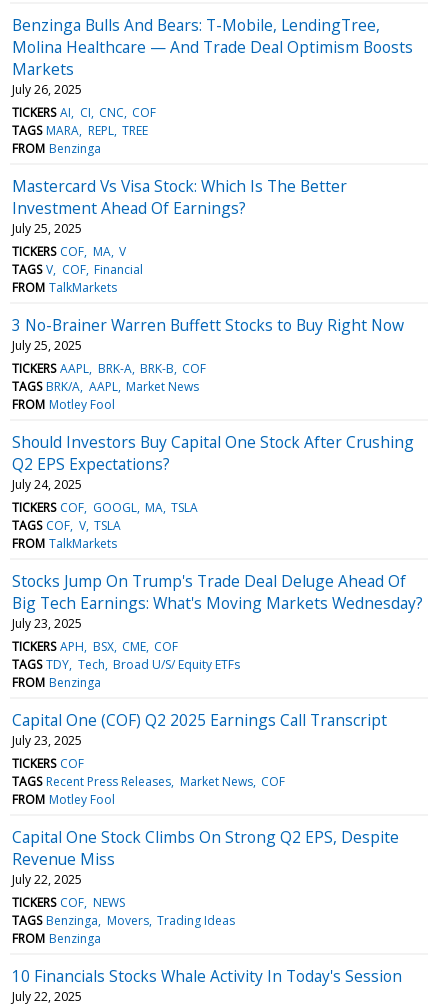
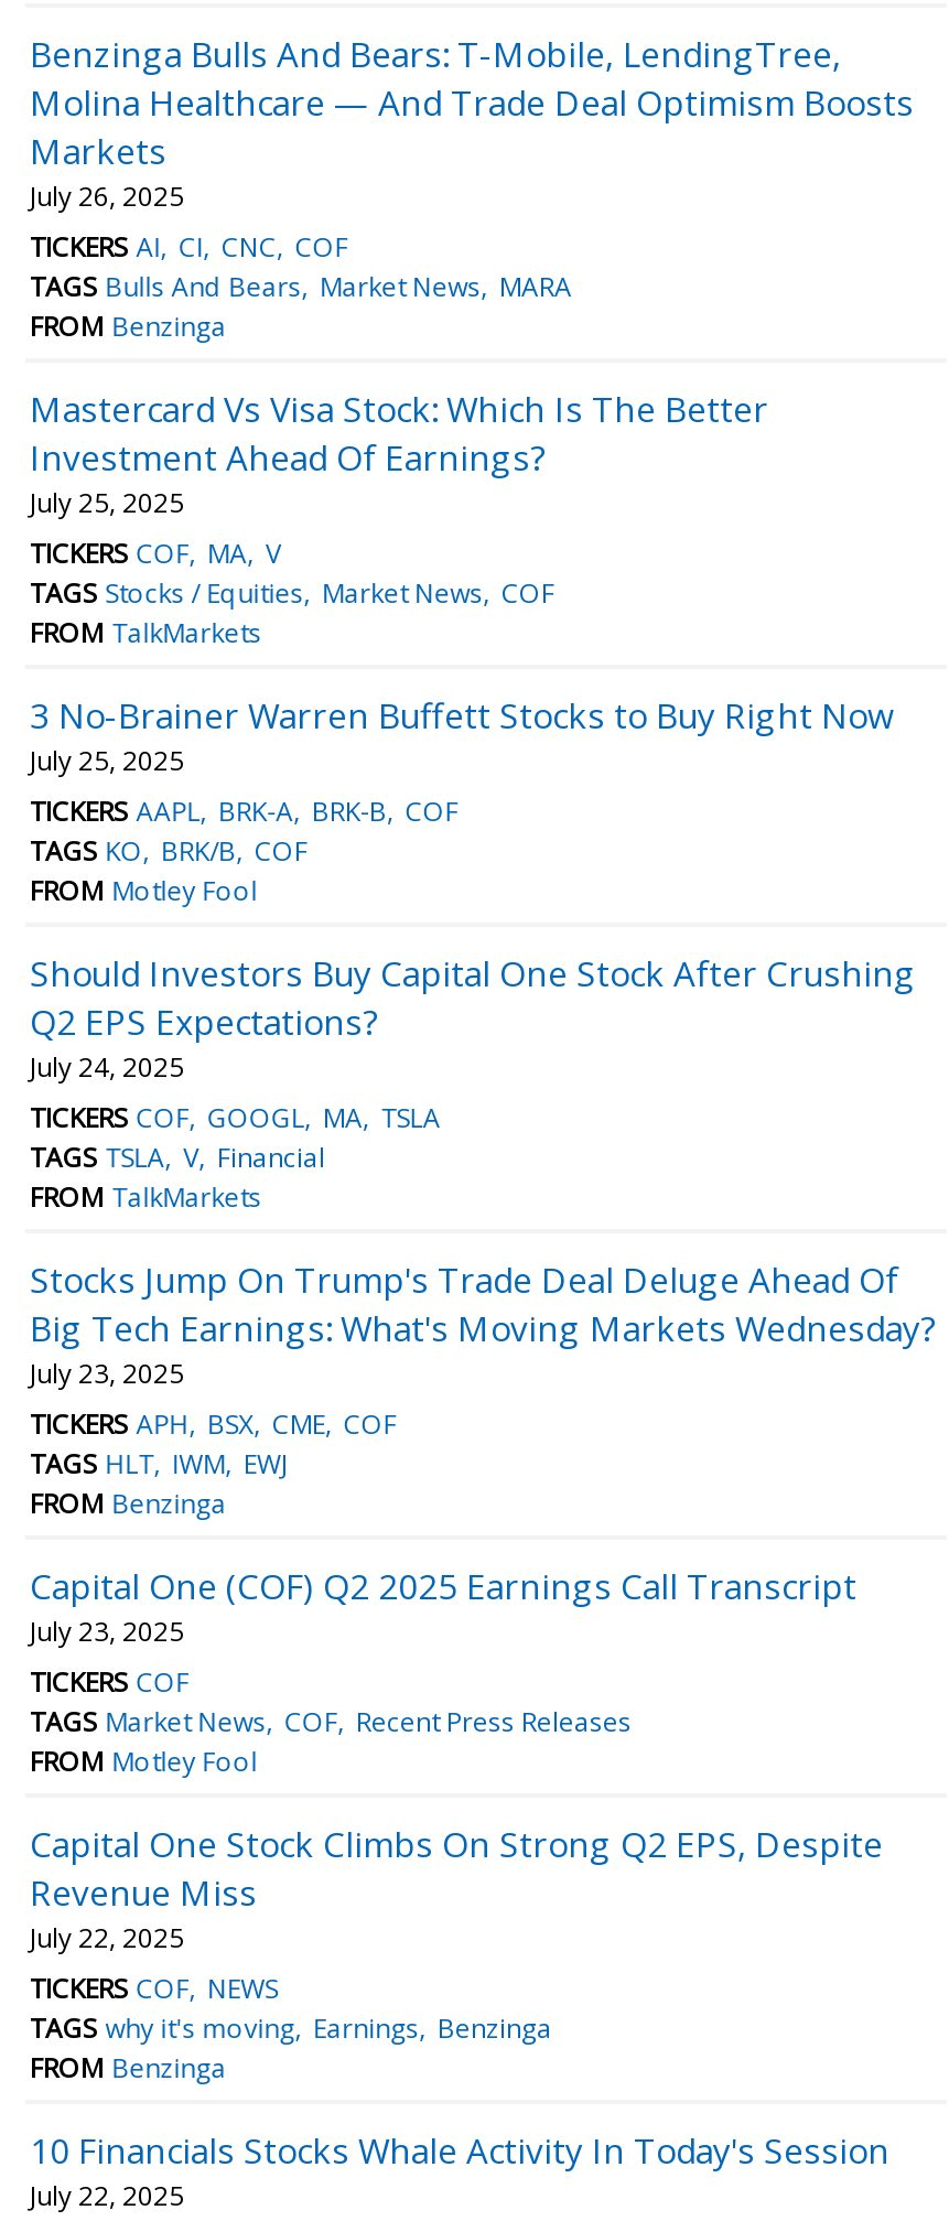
- TAGS MARA REPL TREE
+ TAGS Bulls And Bears Market News MARA

- TAGS V COF Financial
+ TAGS Stocks / Equities Market News COF

- TAGS BRK/A AAPL Market News
+ TAGS KO BRK/B COF

- TAGS COF V TSLA
+ TAGS TSLA V Financial

- TAGS TDY Tech Broad U/S/ Equity ETFs
+ TAGS HLT IWM EWJ

- TAGS Recent Press Releases Market News COF
+ TAGS Market News COF Recent Press Releases

- TAGS Benzinga Movers Trading Ideas
+ TAGS why it's moving Earnings Benzinga
